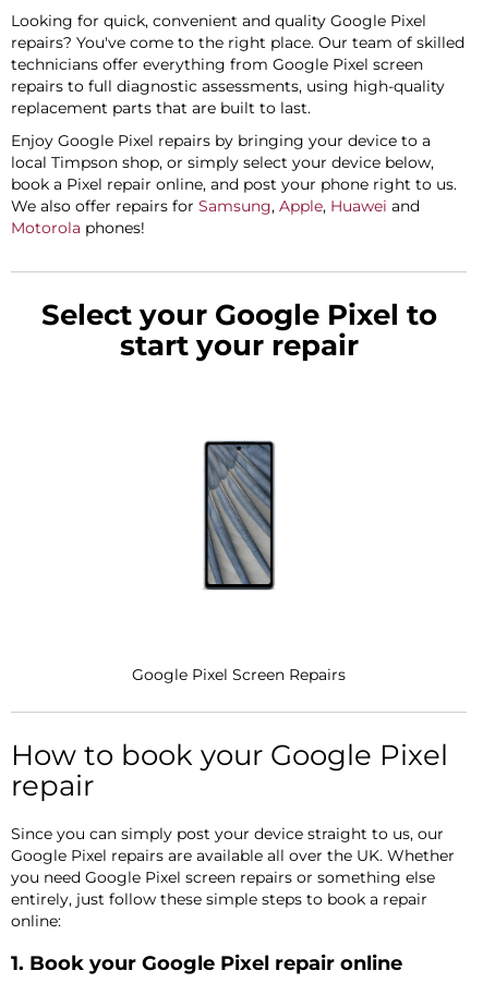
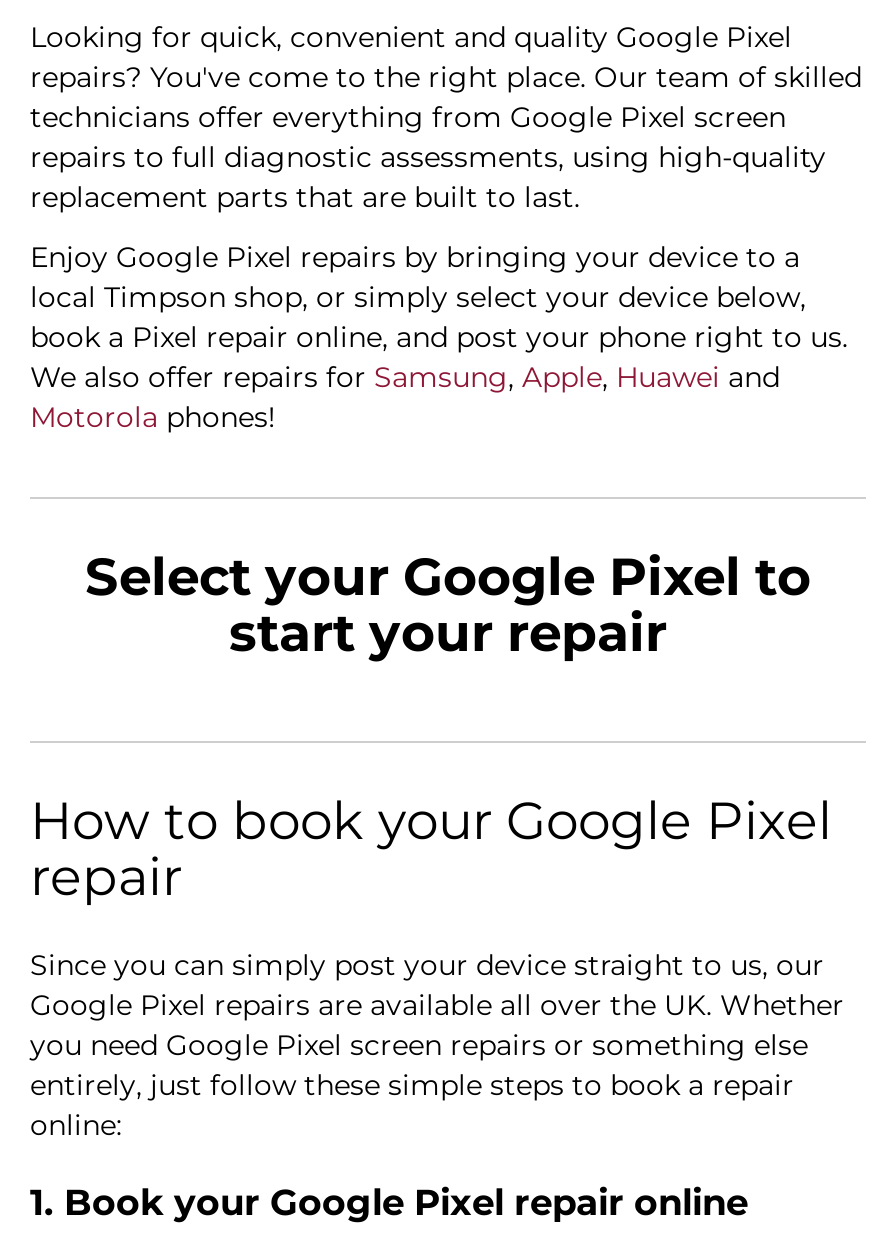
- [image]

- Google Pixel Screen Repairs
